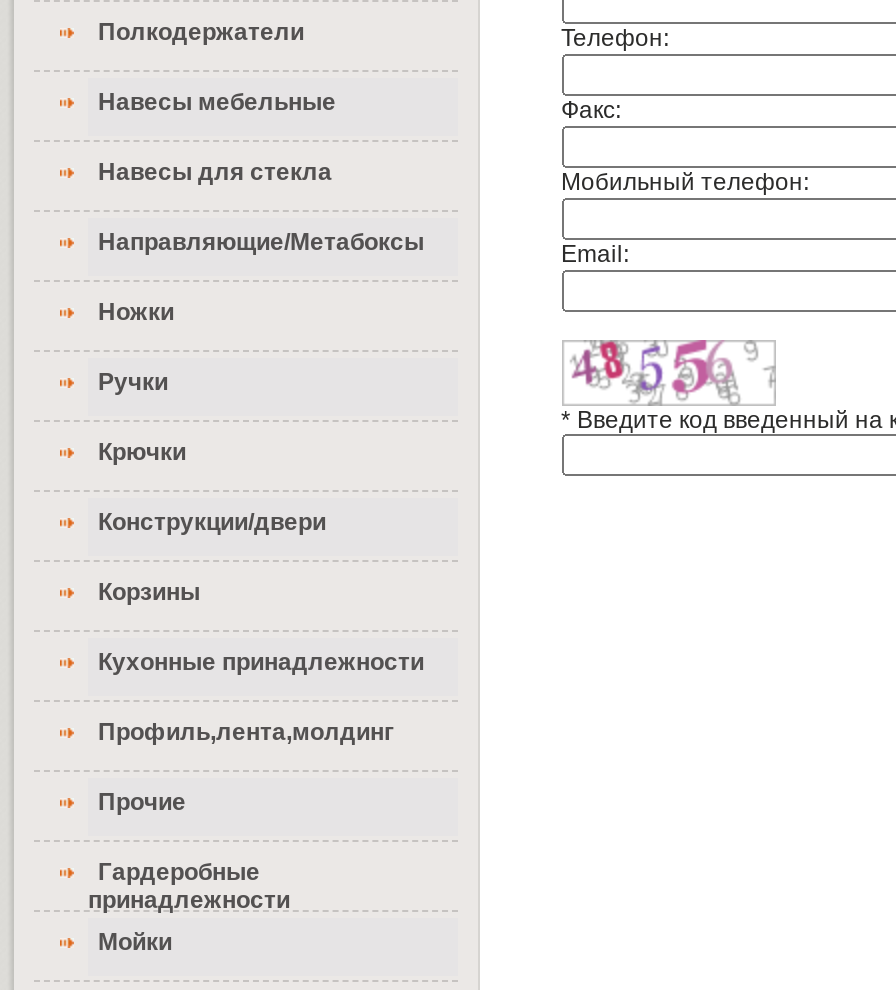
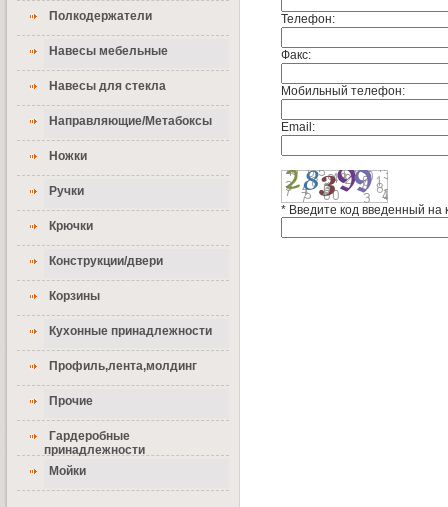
- [image]
+ [image]
